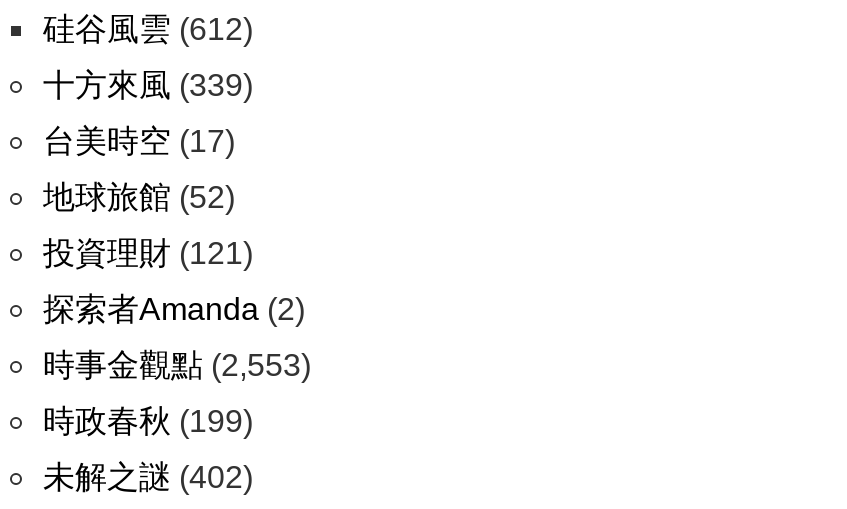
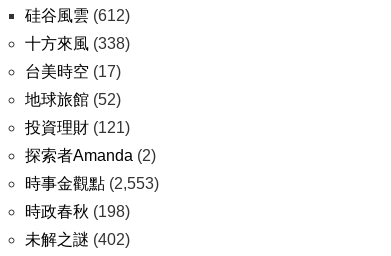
- 十方來風(339)
+ 十方來風(338)

- 時政春秋(199)
+ 時政春秋(198)
